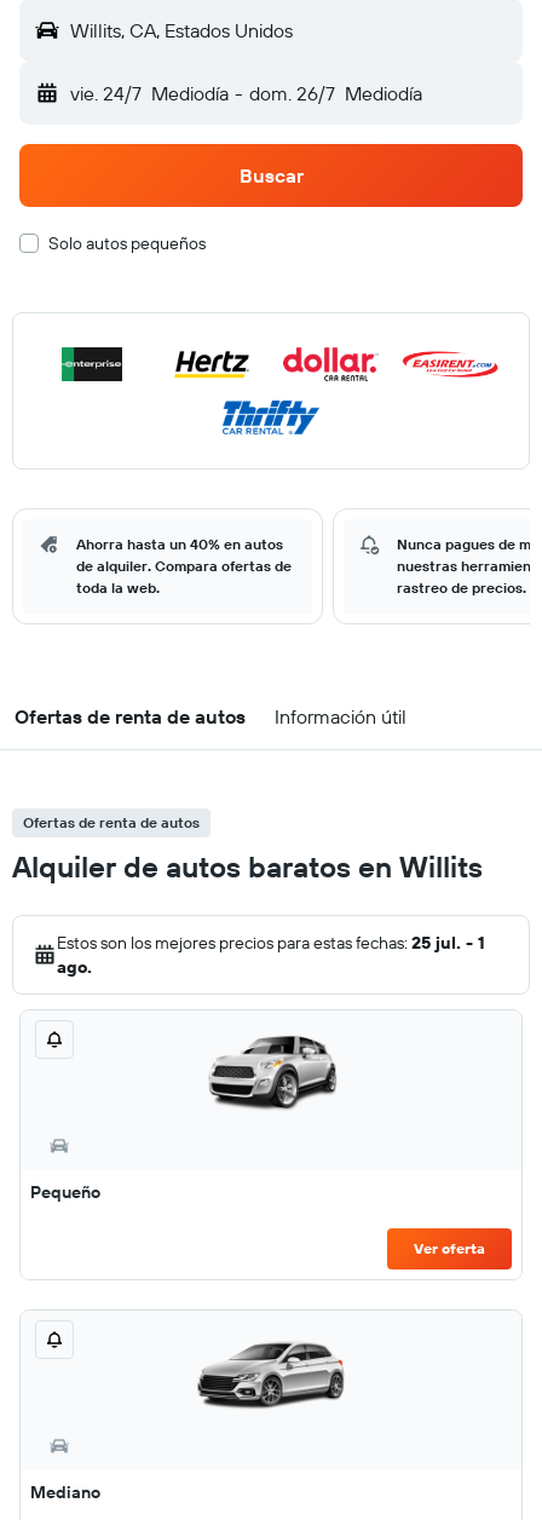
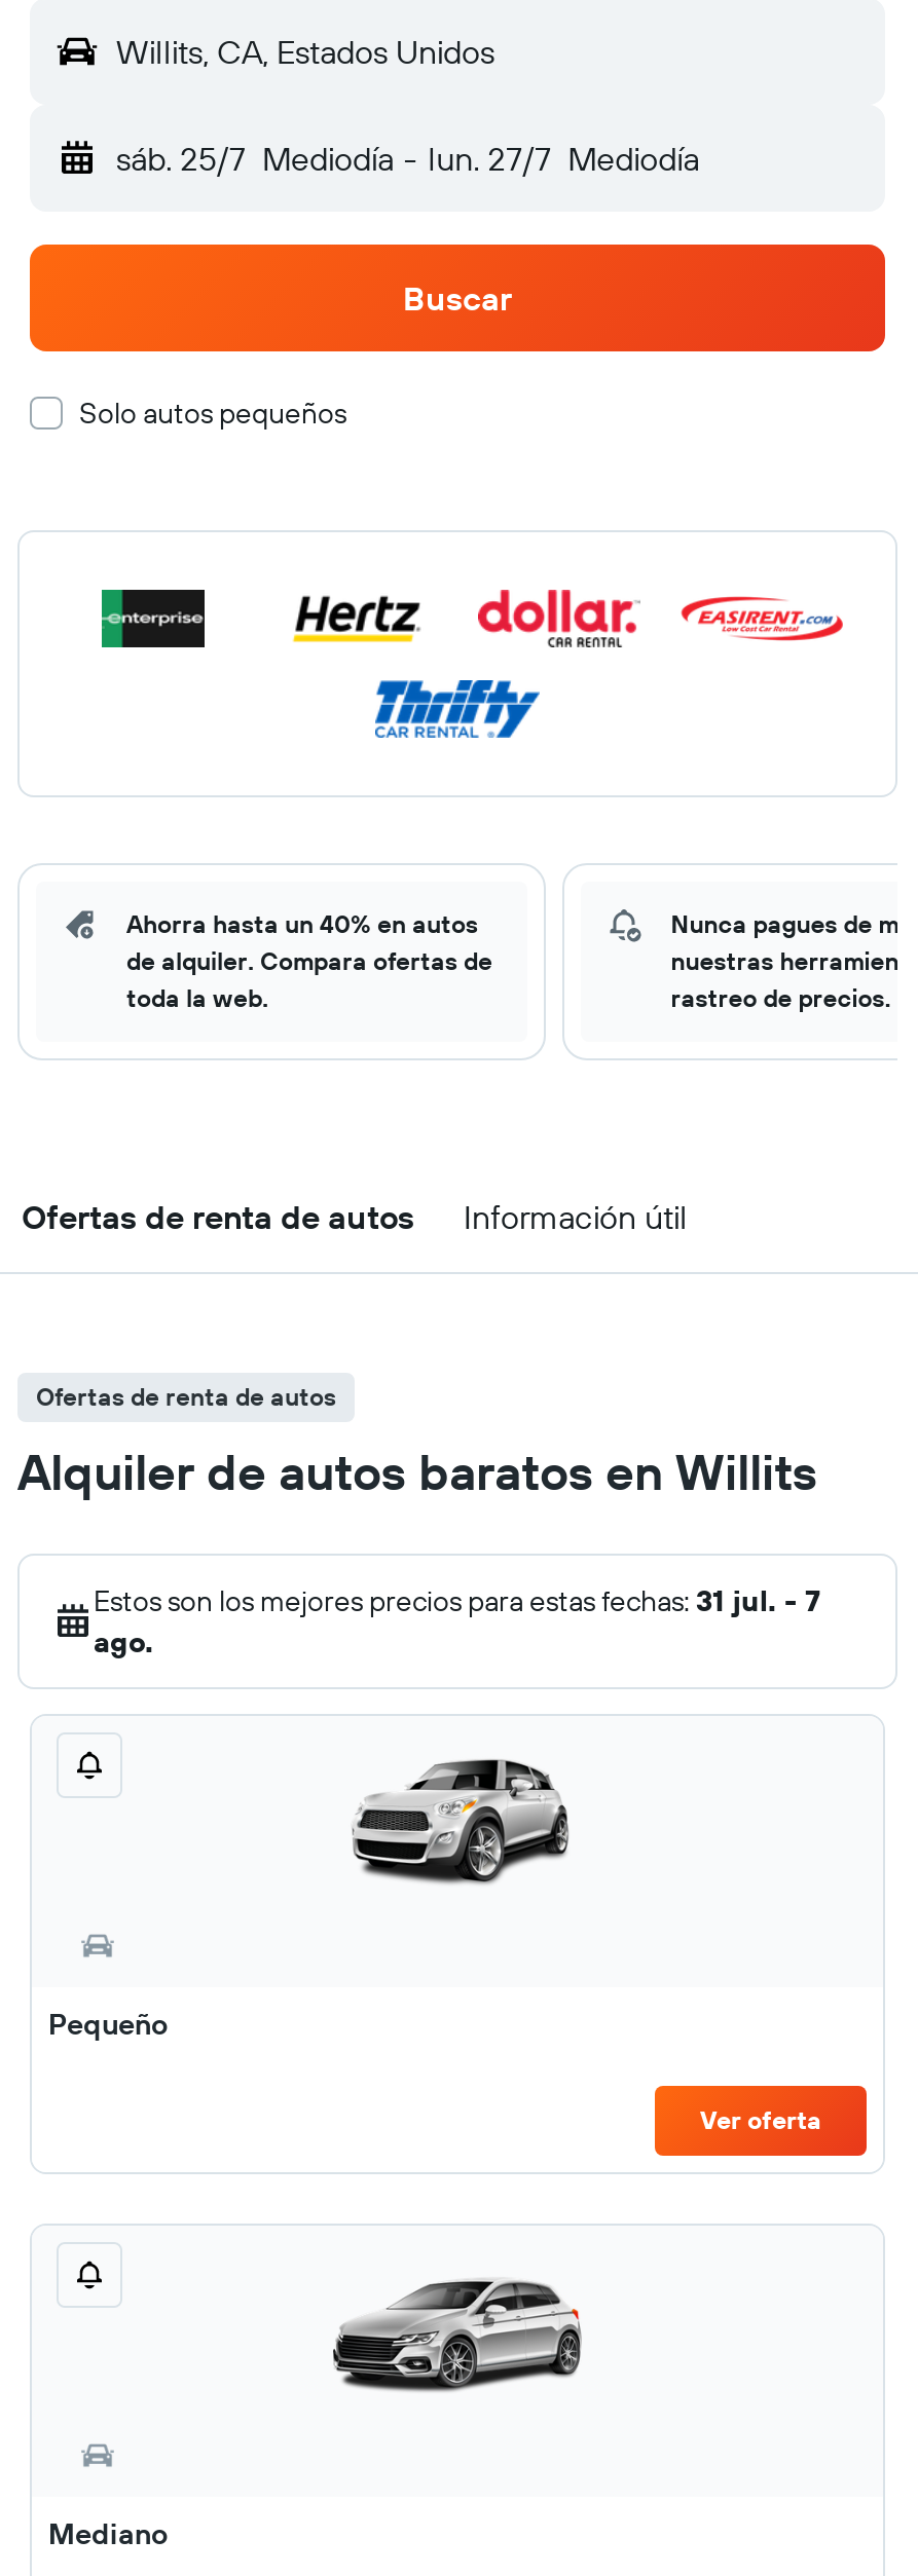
- vie. 24/7 Mediodía - dom. 26/7 Mediodía
+ sáb. 25/7 Mediodía - lun. 27/7 Mediodía

- Estos son los mejores precios para estas fechas: 25 jul. - 1
+ Estos son los mejores precios para estas fechas: 31 jul. - 7
